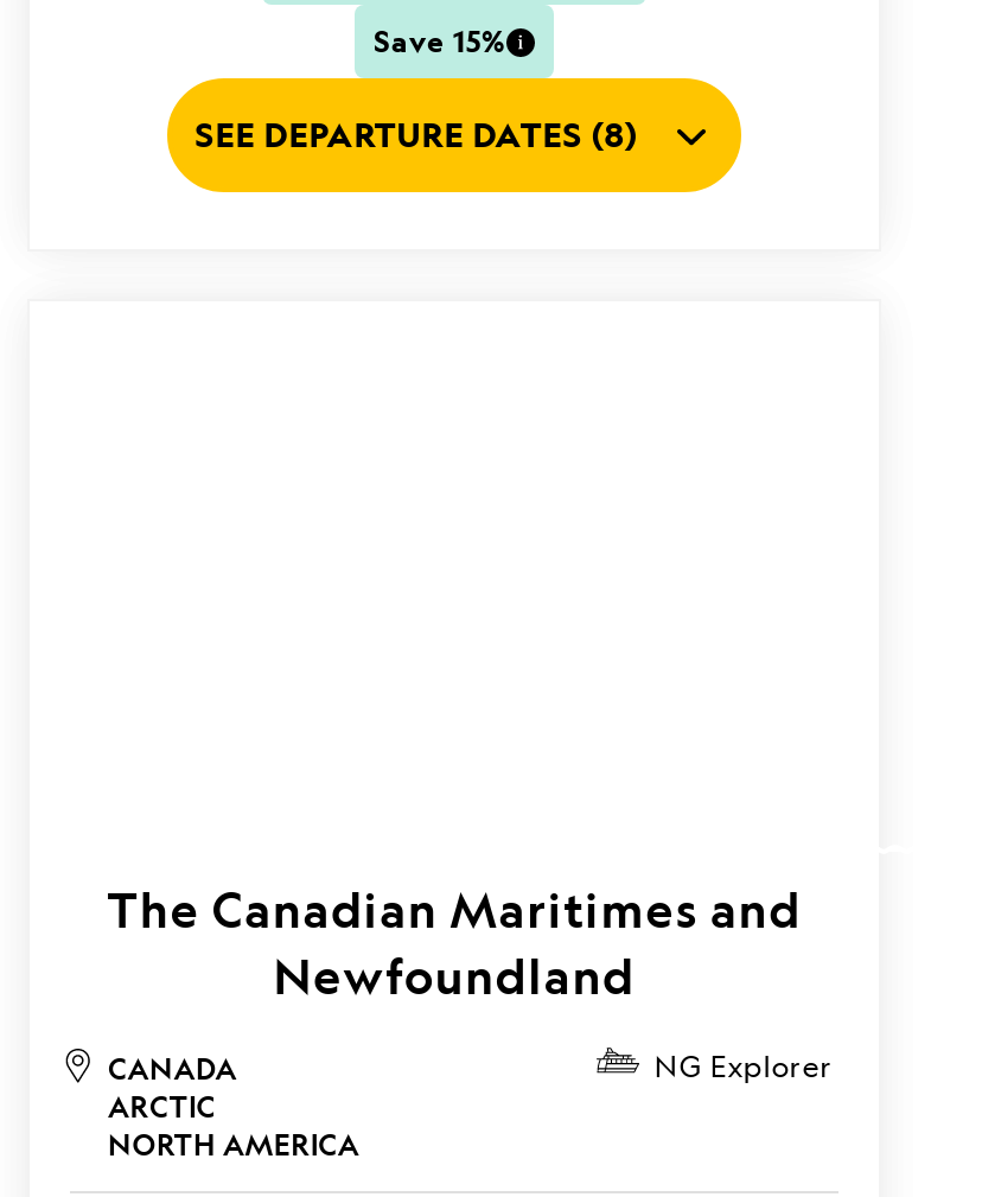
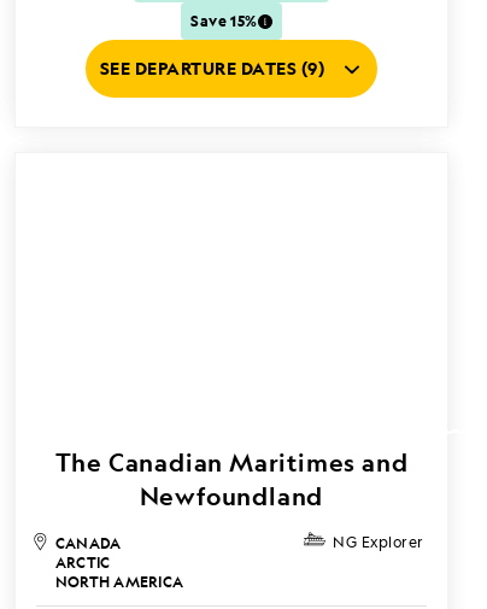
- SEE DEPARTURE DATES (8)
+ SEE DEPARTURE DATES (9)
